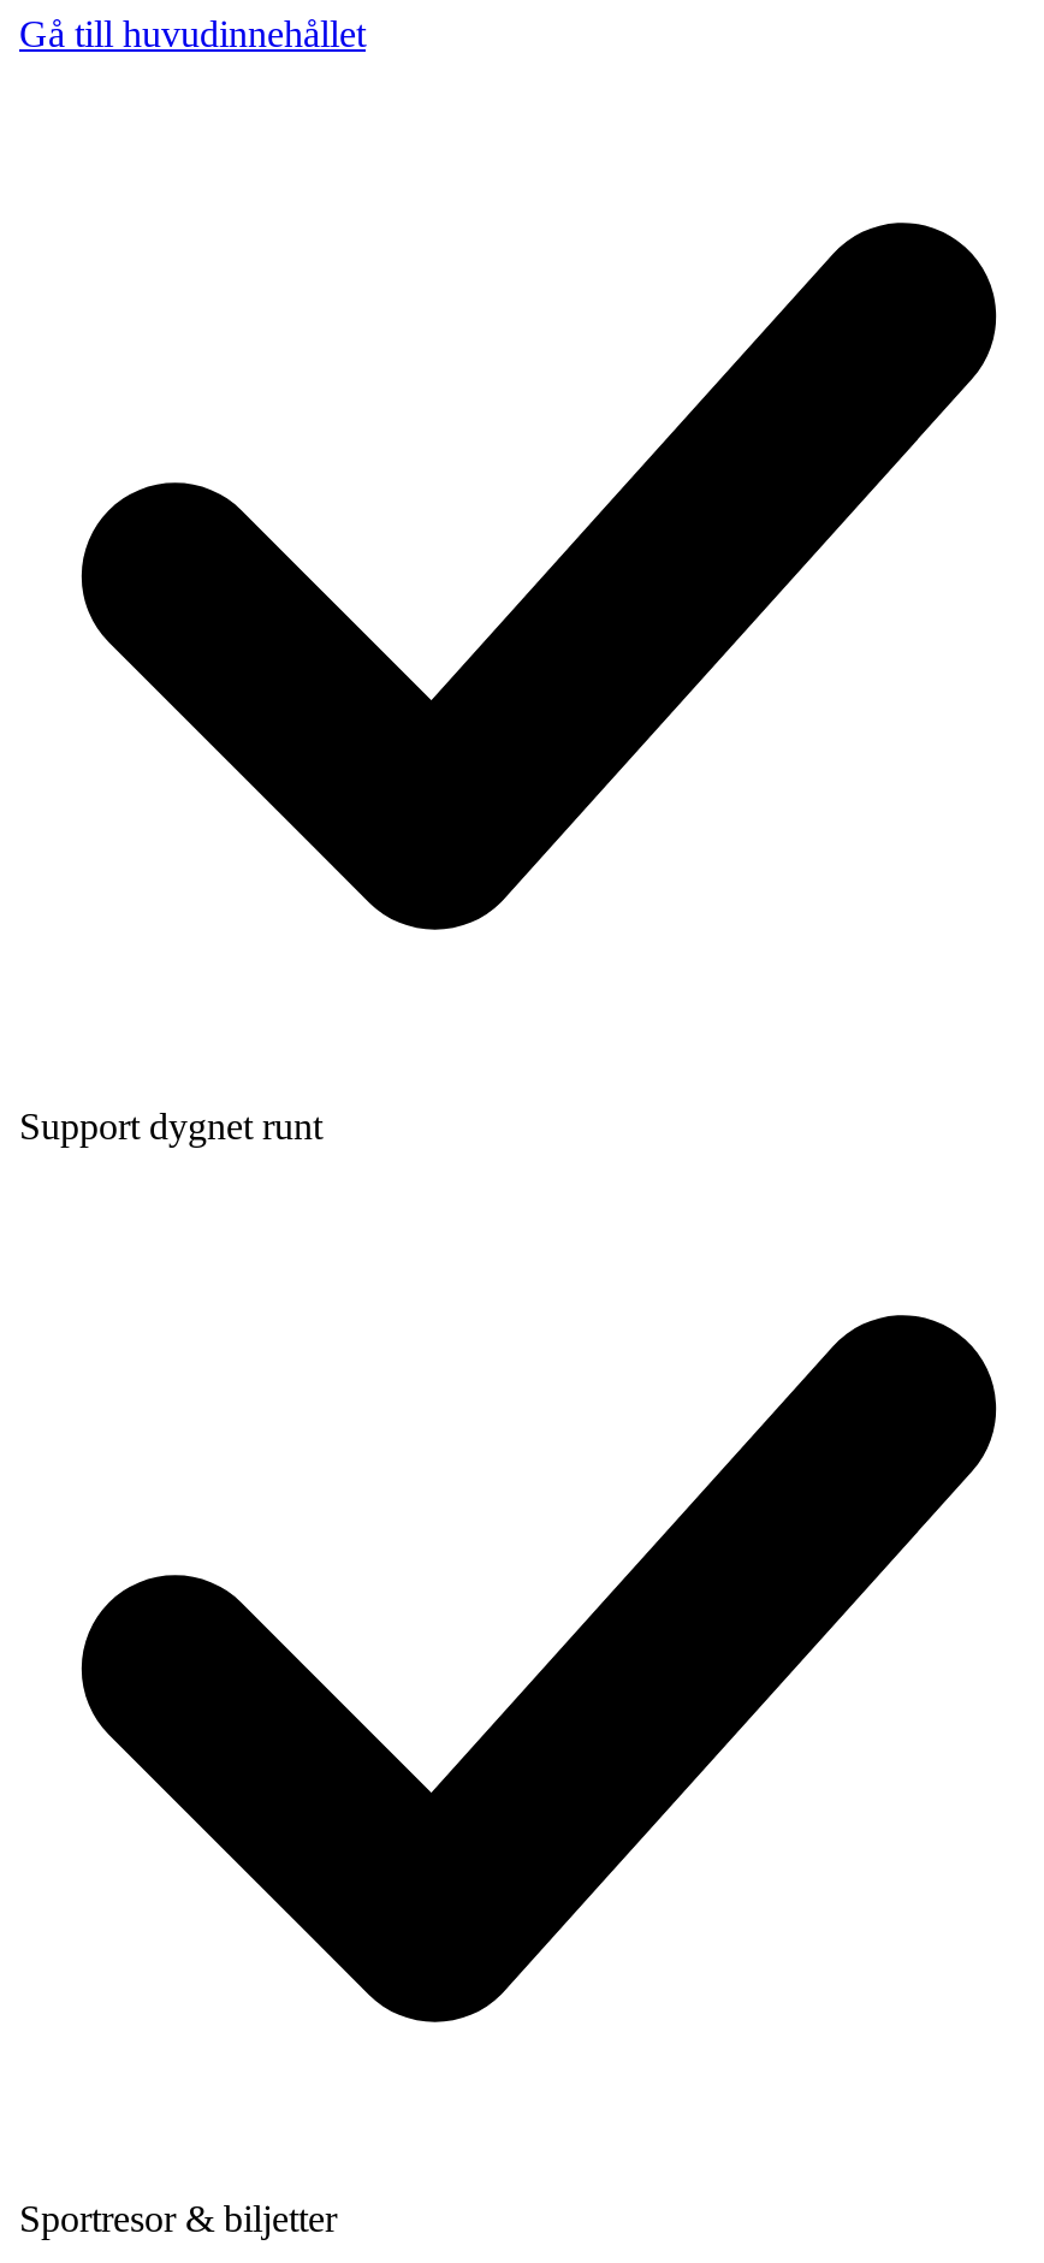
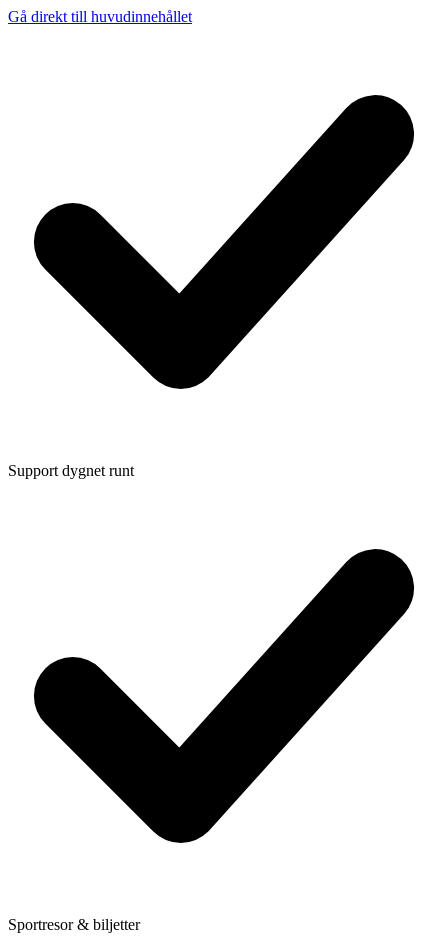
- Gå till huvudinnehållet
+ Gå direkt till huvudinnehållet
